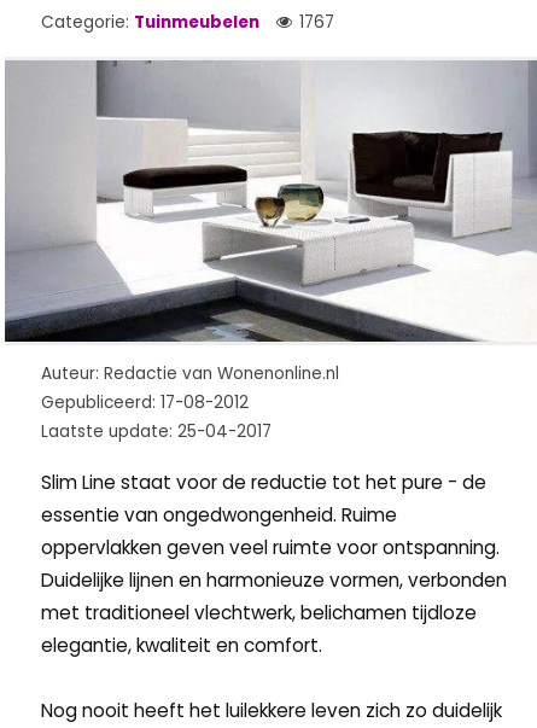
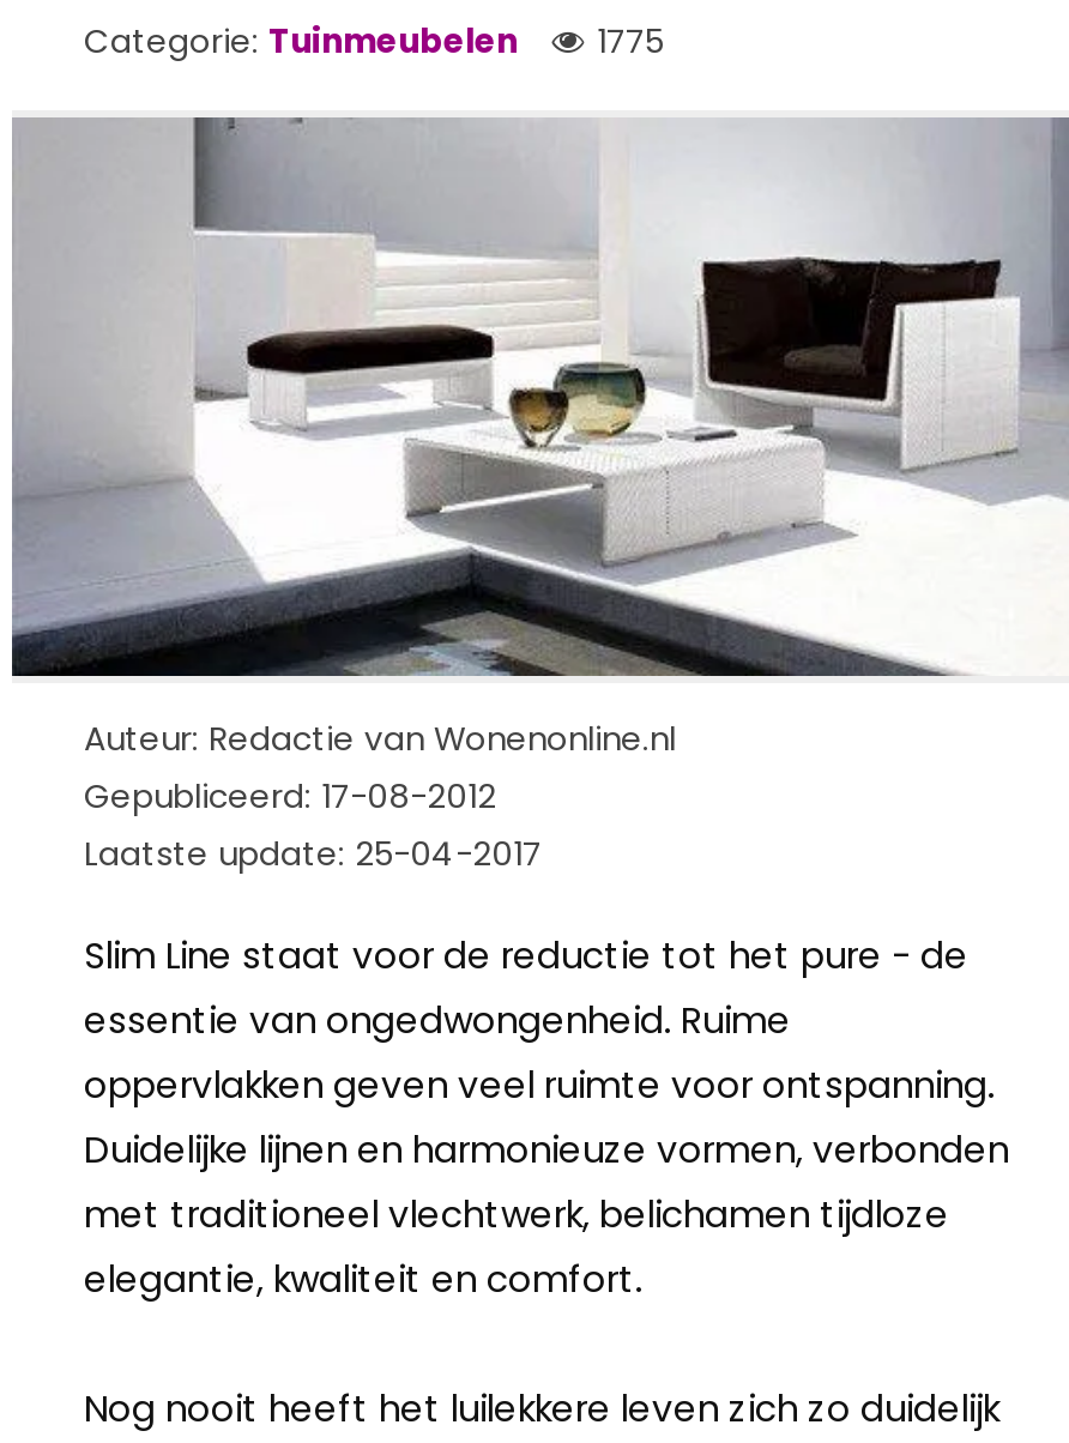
- Categorie: Tuinmeubelen 1767
+ Categorie: Tuinmeubelen 1775
